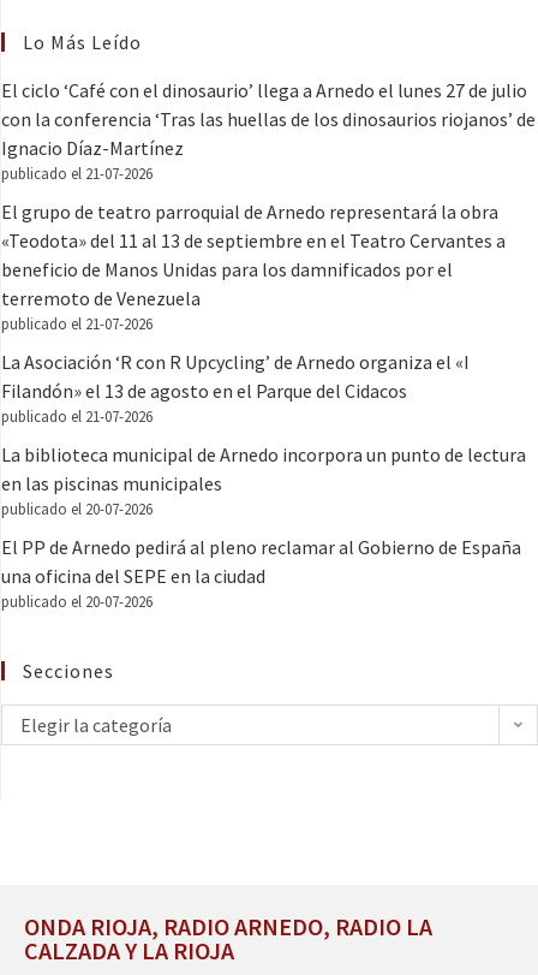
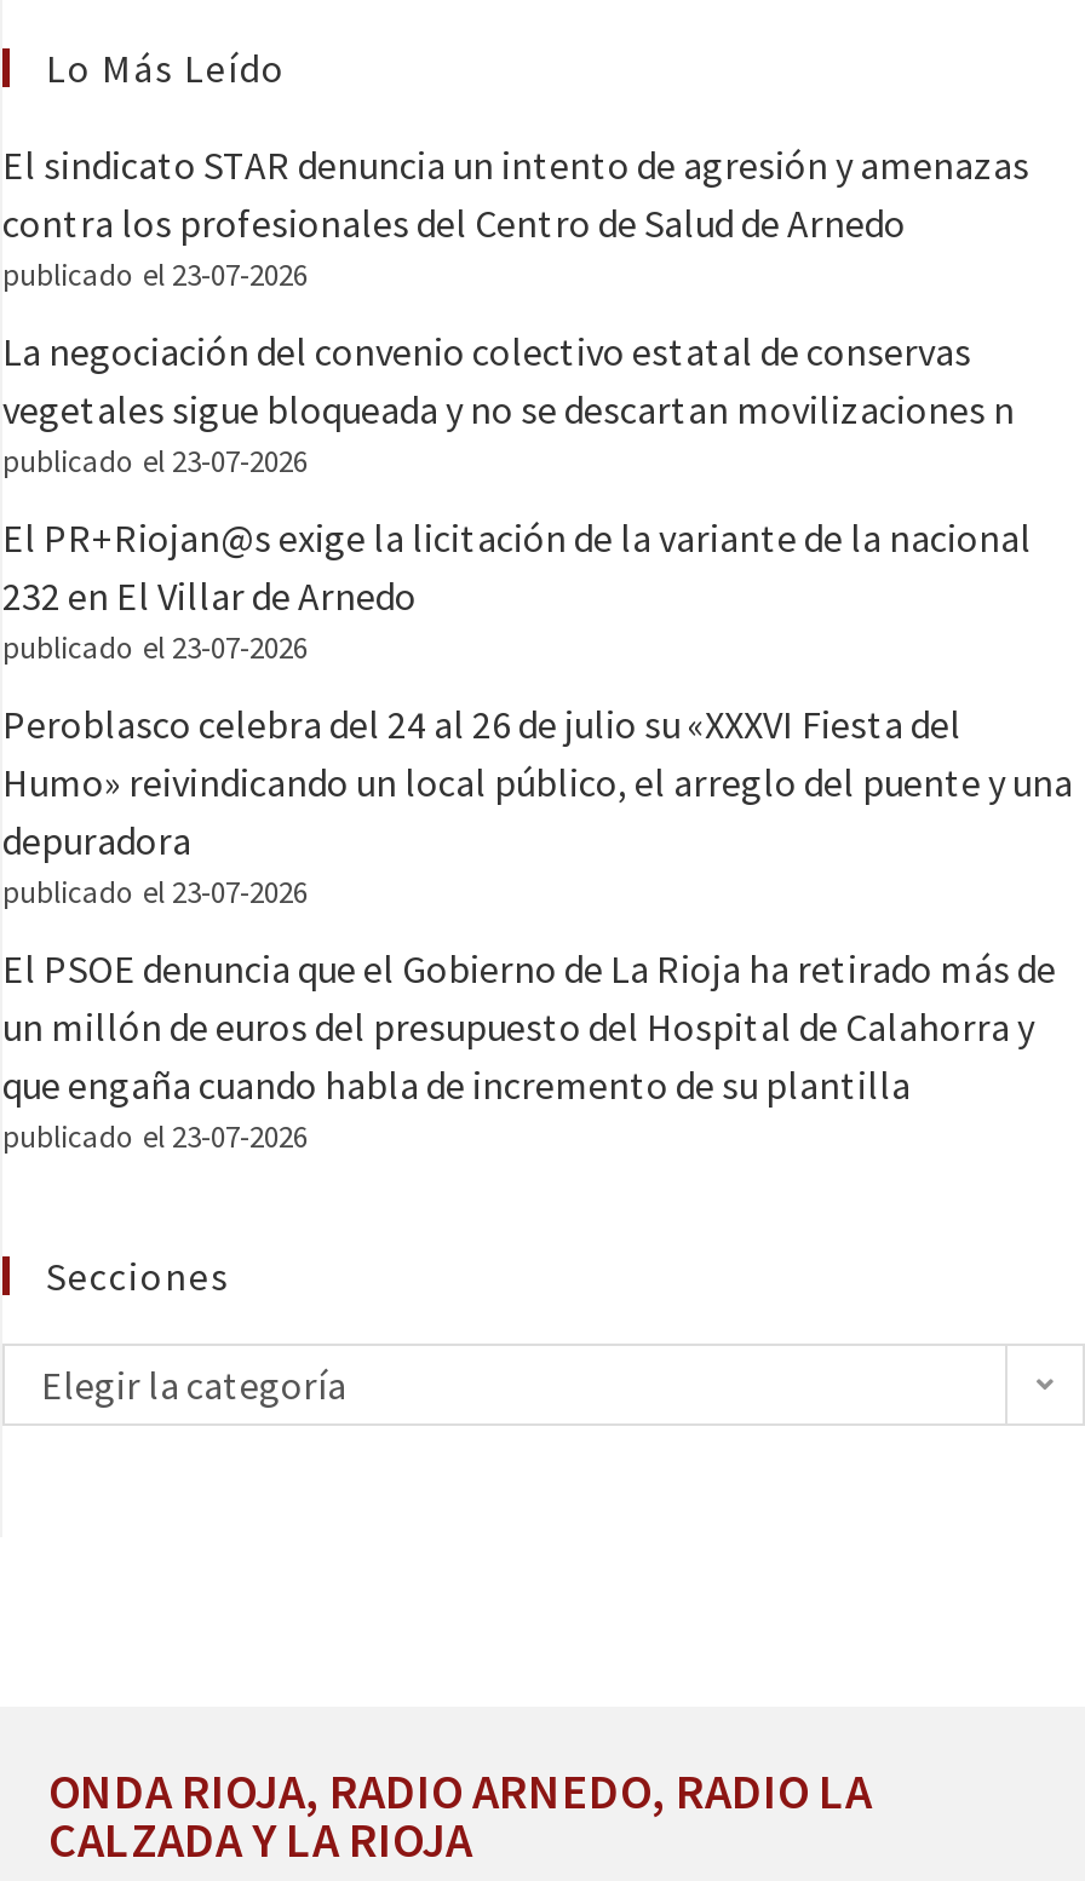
- El ciclo ‘Café con el dinosaurio’ llega a Arnedo el lunes 27 de julio
- con la conferencia ‘Tras las huellas de los dinosaurios riojanos’ de
- Ignacio Díaz-Martínez
- publicado el 21-07-2026
+ El sindicato STAR denuncia un intento de agresión y amenazas
+ contra los profesionales del Centro de Salud de Arnedo
+ publicado el 23-07-2026

- El grupo de teatro parroquial de Arnedo representará la obra
- «Teodota» del 11 al 13 de septiembre en el Teatro Cervantes a
- beneficio de Manos Unidas para los damnificados por el
- terremoto de Venezuela
- publicado el 21-07-2026
+ La negociación del convenio colectivo estatal de conservas
+ vegetales sigue bloqueada y no se descartan movilizaciones n
+ publicado el 23-07-2026

- La Asociación ‘R con R Upcycling’ de Arnedo organiza el «I
- Filandón» el 13 de agosto en el Parque del Cidacos
- publicado el 21-07-2026
+ El PR+Riojan@s exige la licitación de la variante de la nacional
+ 232 en El Villar de Arnedo
+ publicado el 23-07-2026

- La biblioteca municipal de Arnedo incorpora un punto de lectura
- en las piscinas municipales
- publicado el 20-07-2026
+ Peroblasco celebra del 24 al 26 de julio su «XXXVI Fiesta del
+ Humo» reivindicando un local público, el arreglo del puente y una
+ depuradora
+ publicado el 23-07-2026

- El PP de Arnedo pedirá al pleno reclamar al Gobierno de España
- una oficina del SEPE en la ciudad
- publicado el 20-07-2026
+ El PSOE denuncia que el Gobierno de La Rioja ha retirado más de
+ un millón de euros del presupuesto del Hospital de Calahorra y
+ que engaña cuando habla de incremento de su plantilla
+ publicado el 23-07-2026
